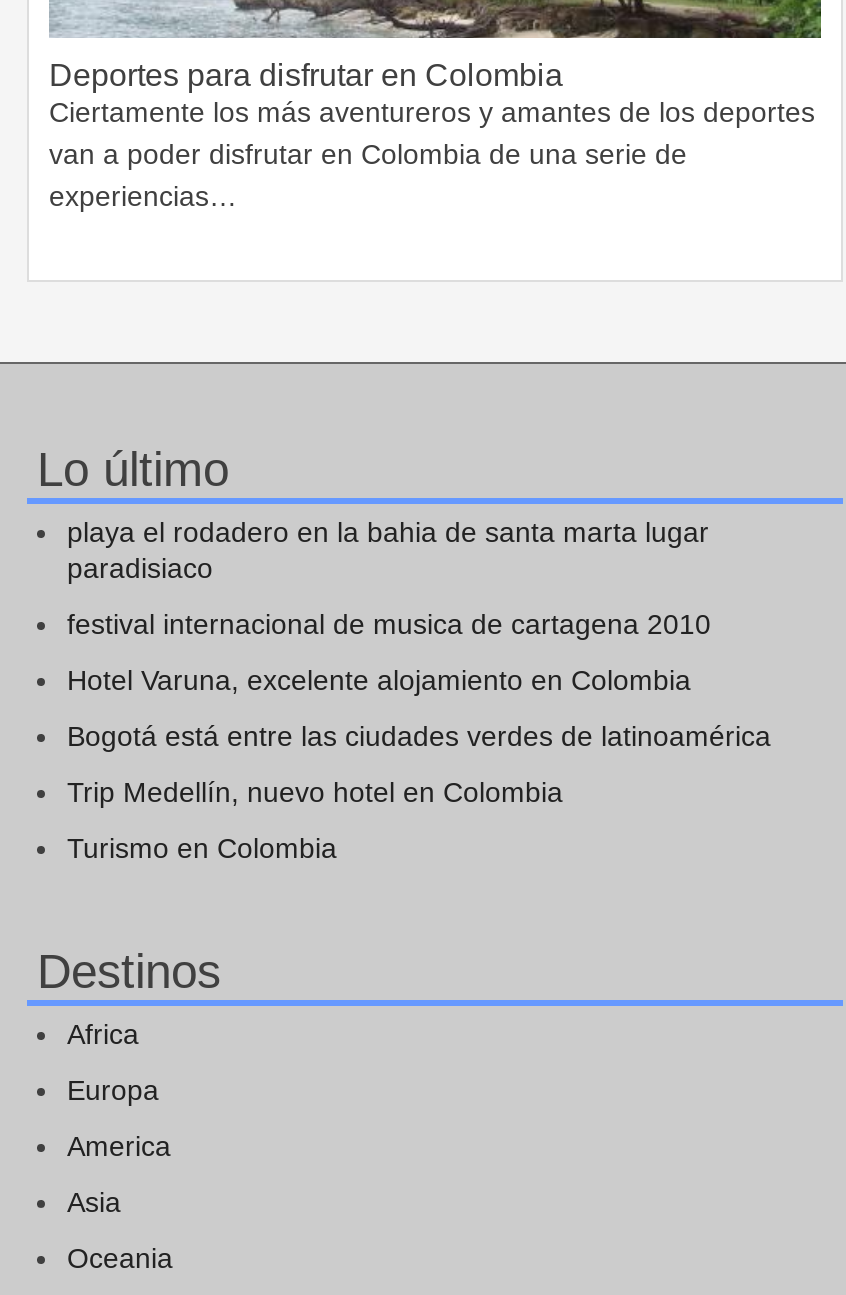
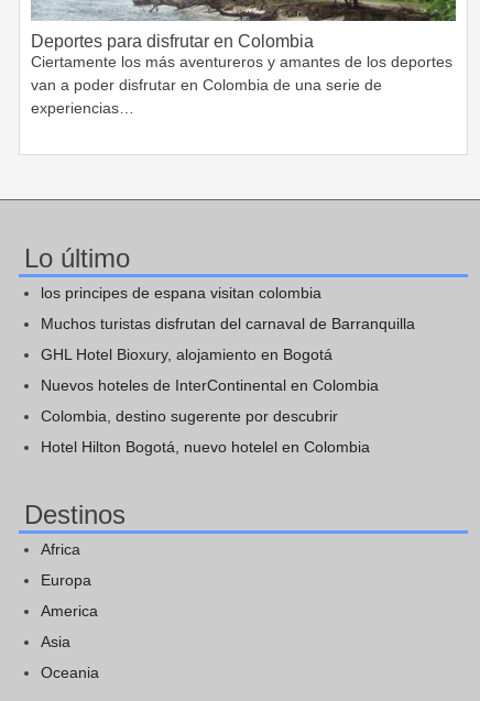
- playa el rodadero en la bahia de santa marta lugar
- paradisiaco
+ los principes de espana visitan colombia

- festival internacional de musica de cartagena 2010
+ Muchos turistas disfrutan del carnaval de Barranquilla

- Hotel Varuna, excelente alojamiento en Colombia
+ GHL Hotel Bioxury, alojamiento en Bogotá

- Bogotá está entre las ciudades verdes de latinoamérica
+ Nuevos hoteles de InterContinental en Colombia

- Trip Medellín, nuevo hotel en Colombia
+ Colombia, destino sugerente por descubrir

- Turismo en Colombia
+ Hotel Hilton Bogotá, nuevo hotelel en Colombia
